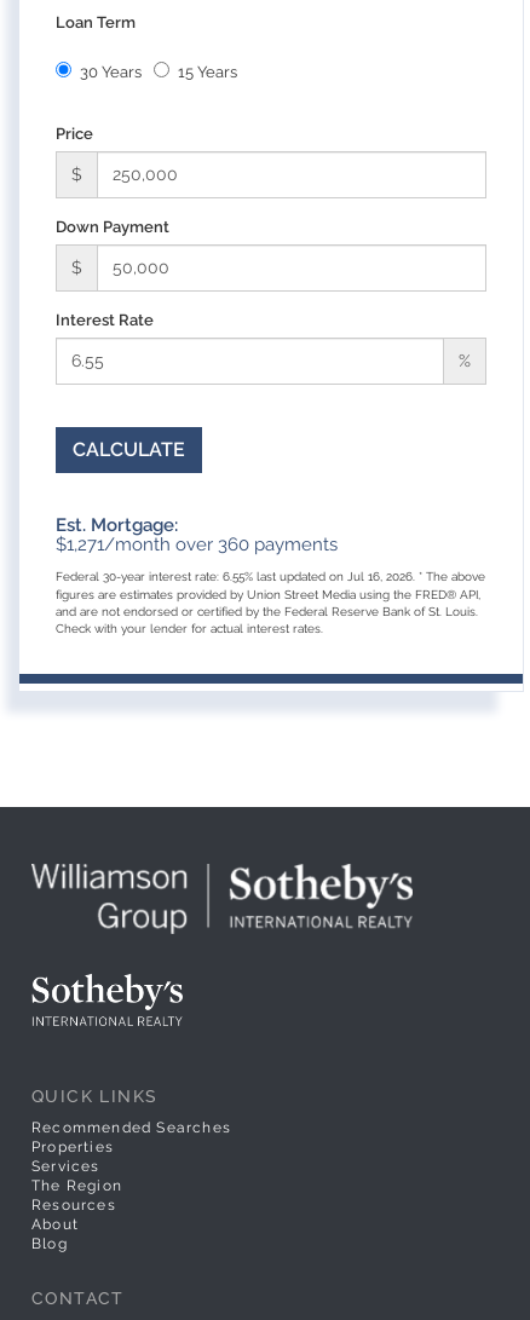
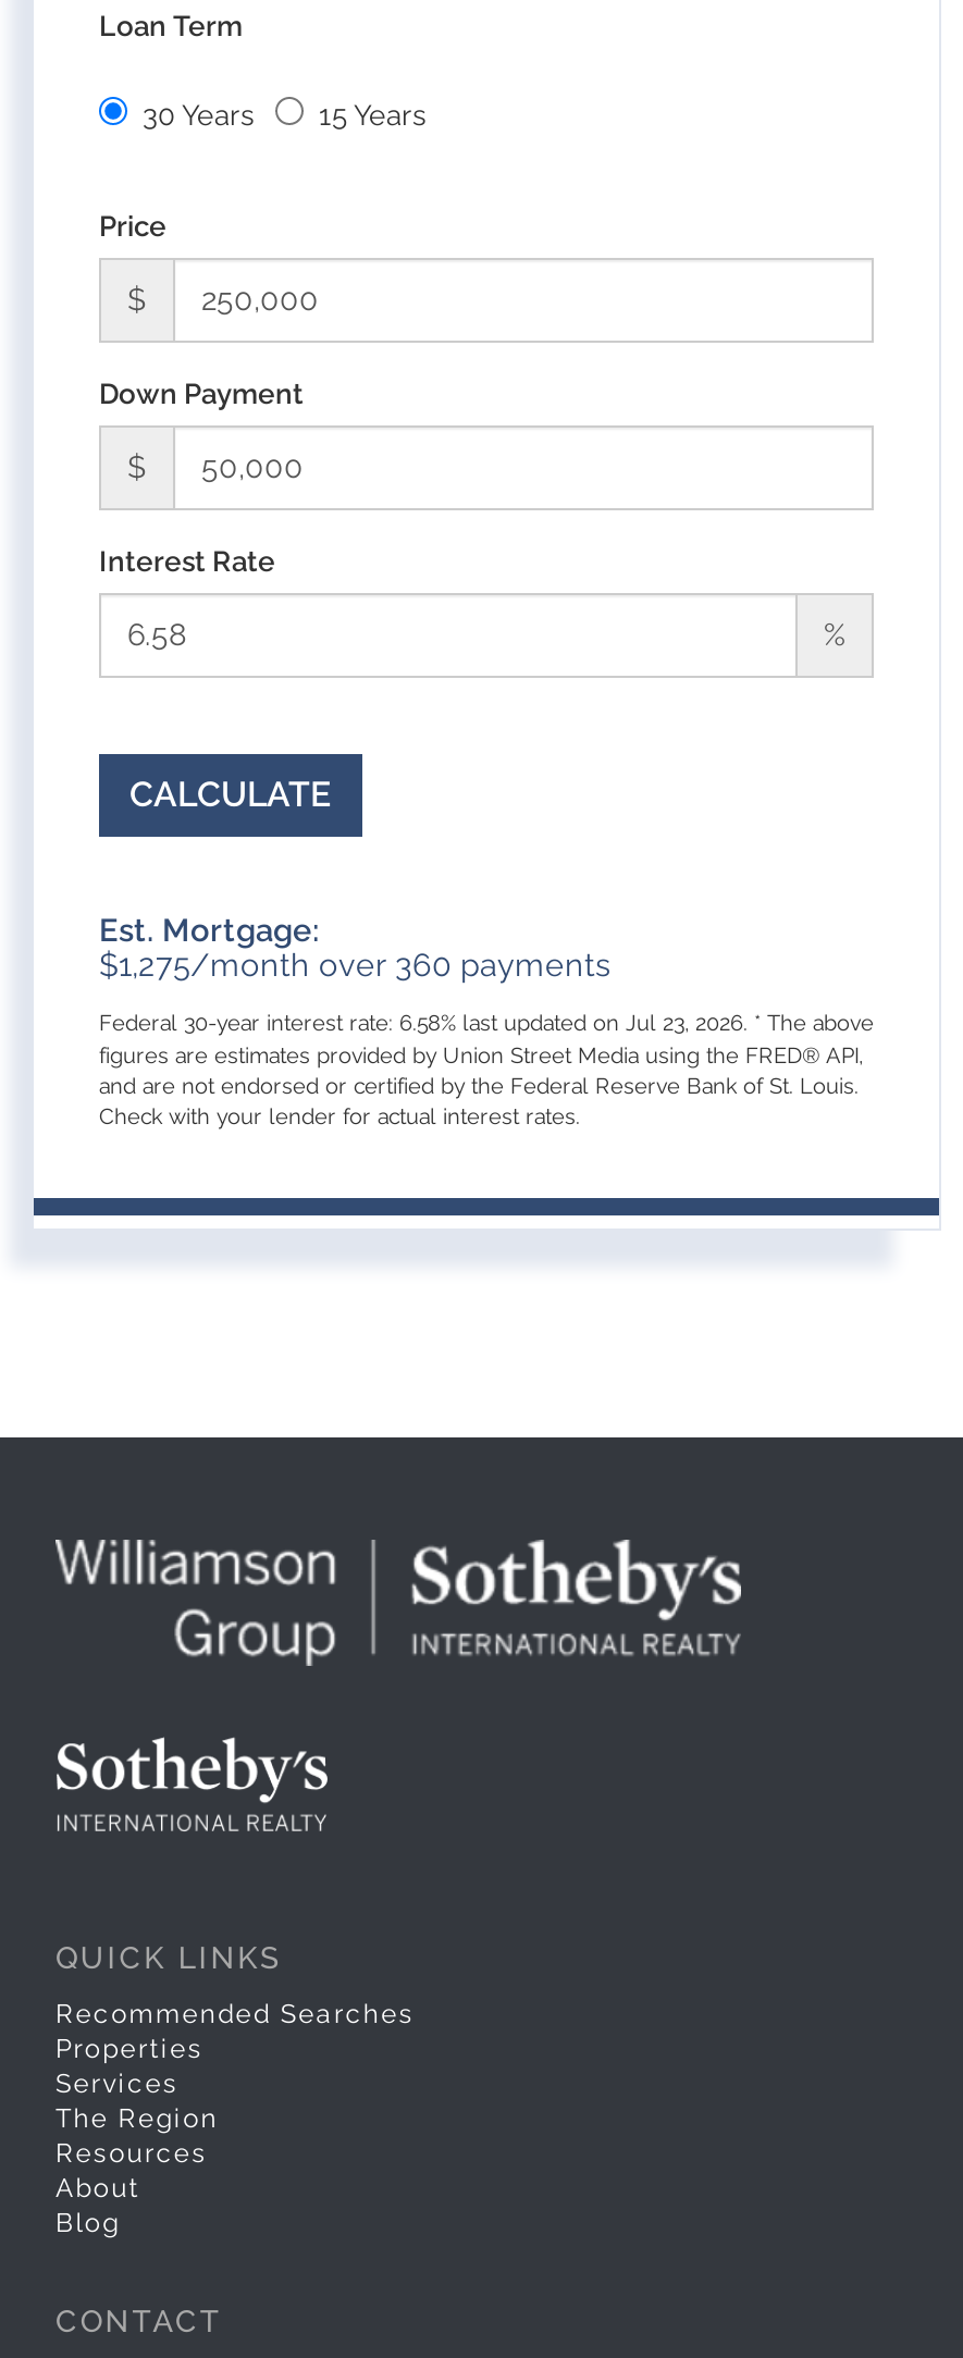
- $1,271/month over 360 payments
+ $1,275/month over 360 payments

- Federal 30-year interest rate: 6.55% last updated on Jul 16, 2026. * The above
+ Federal 30-year interest rate: 6.58% last updated on Jul 23, 2026. * The above
